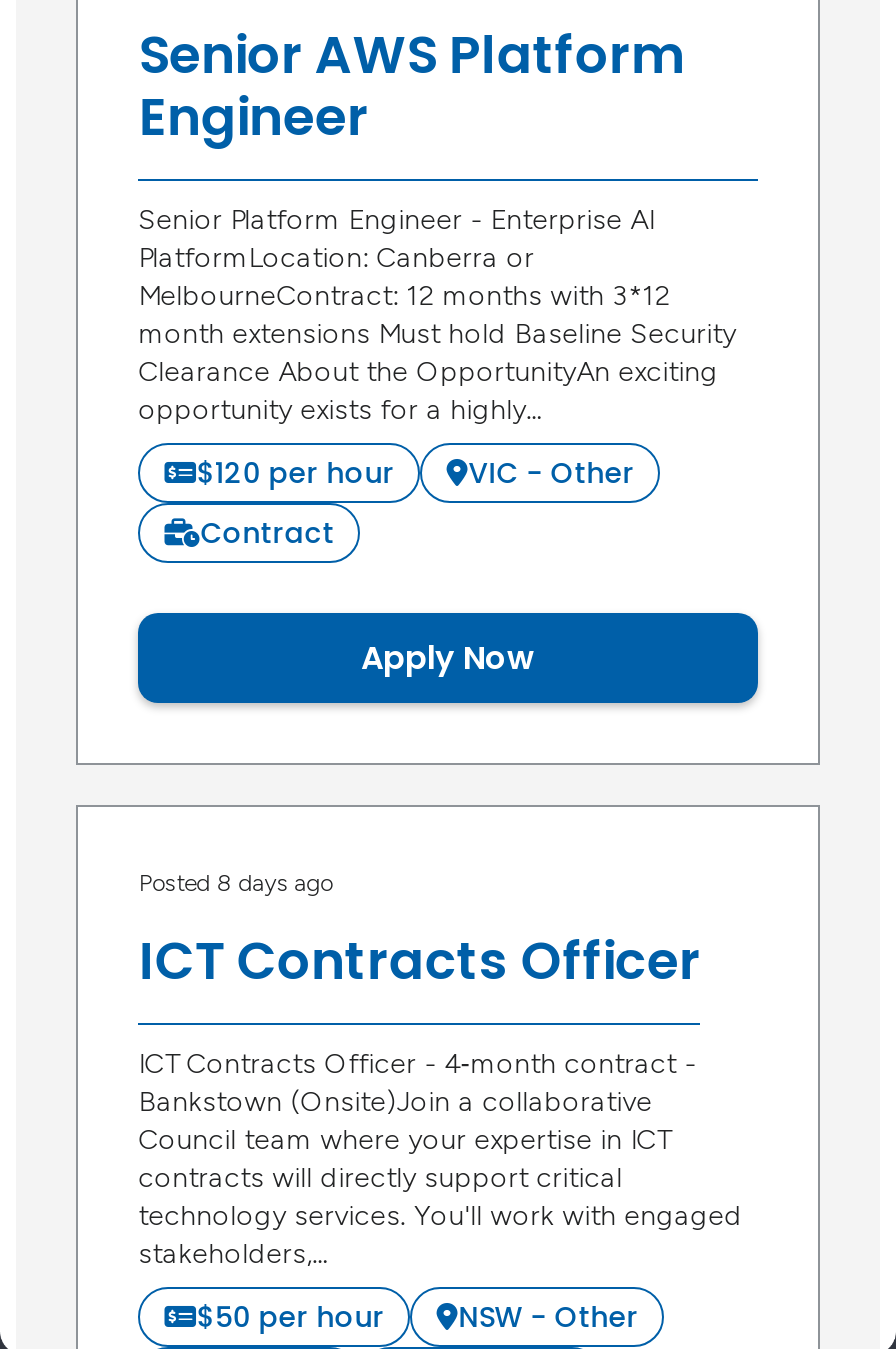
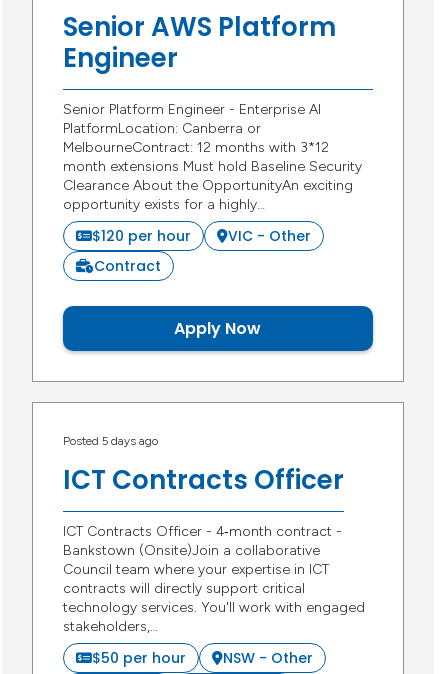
- Posted 8 days ago
+ Posted 5 days ago
